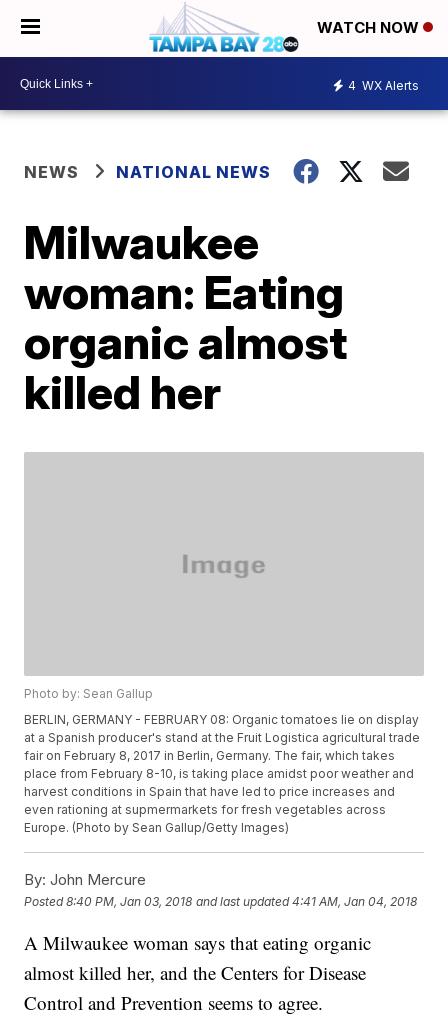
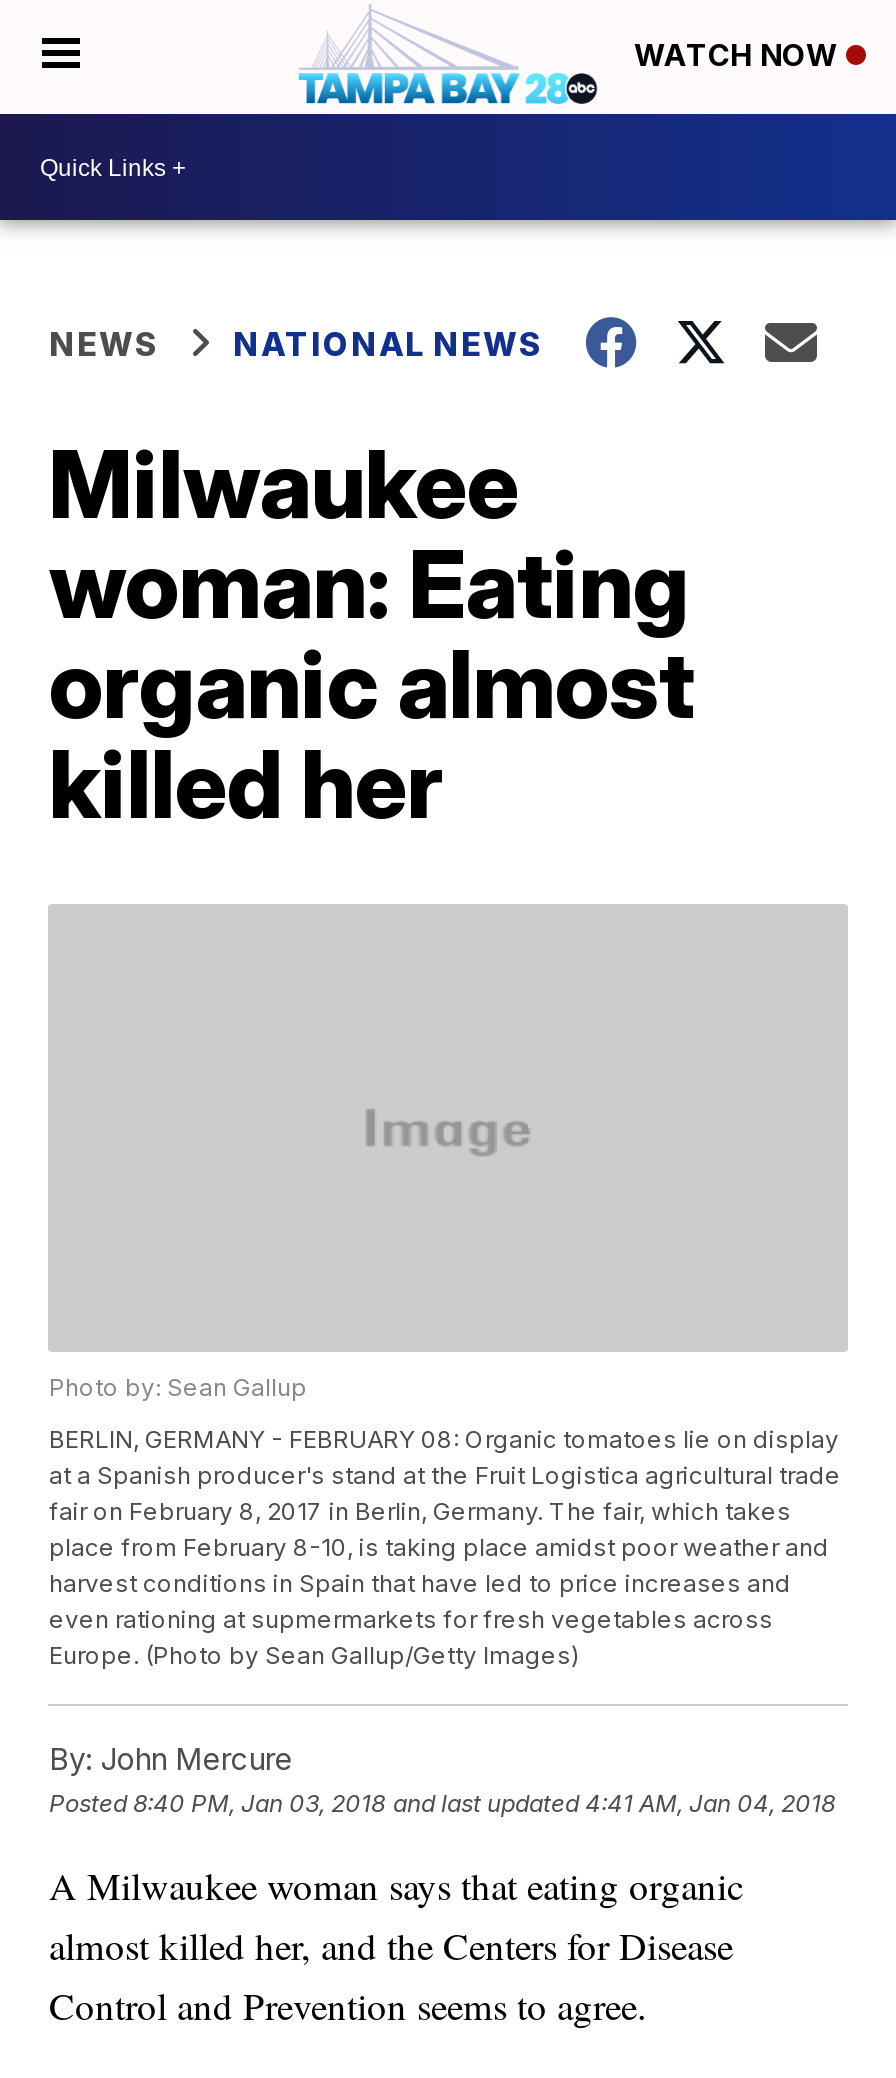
- 4 WX Alerts
